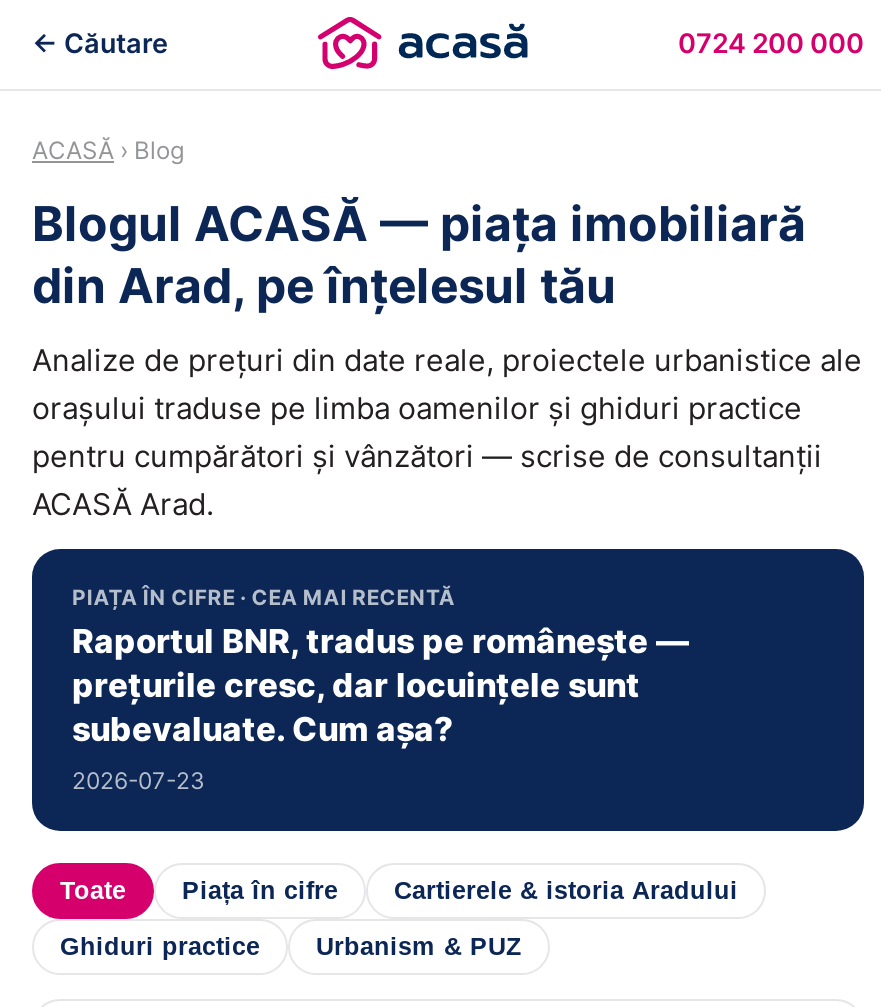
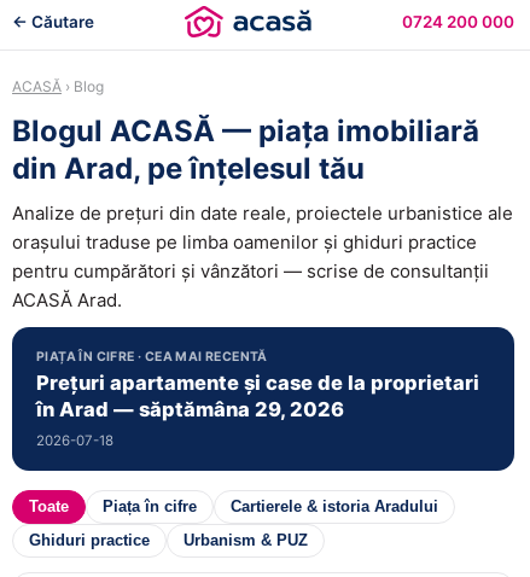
- Raportul BNR, tradus pe românește —
- prețurile cresc, dar locuințele sunt
- subevaluate. Cum așa?
- 2026-07-23
+ Prețuri apartamente și case de la proprietari
+ în Arad — săptămâna 29, 2026
+ 2026-07-18
